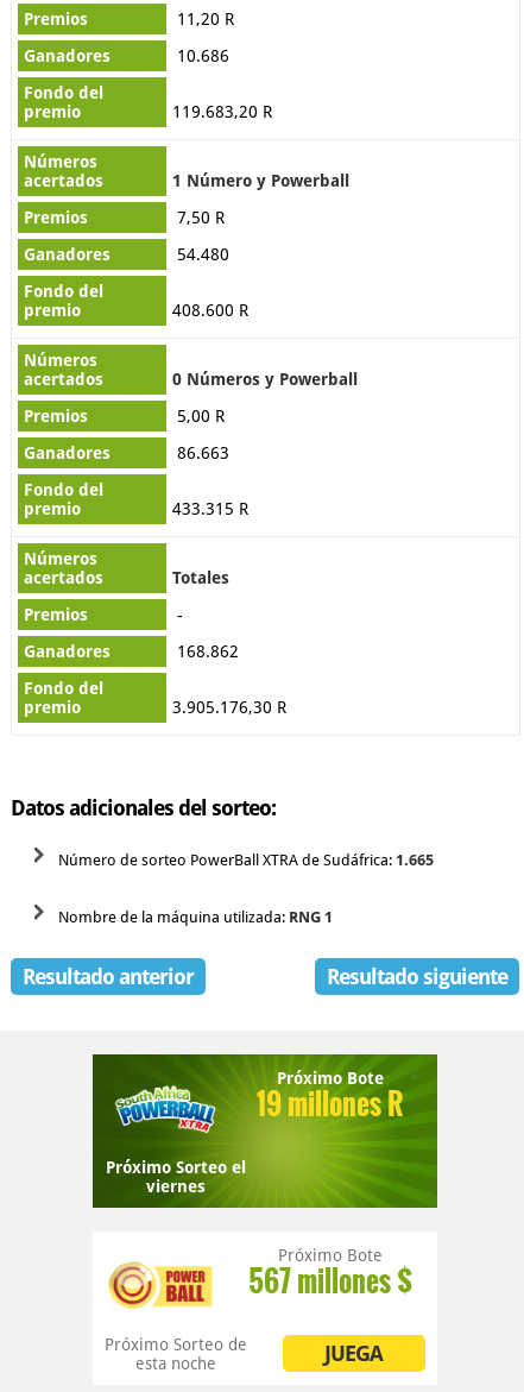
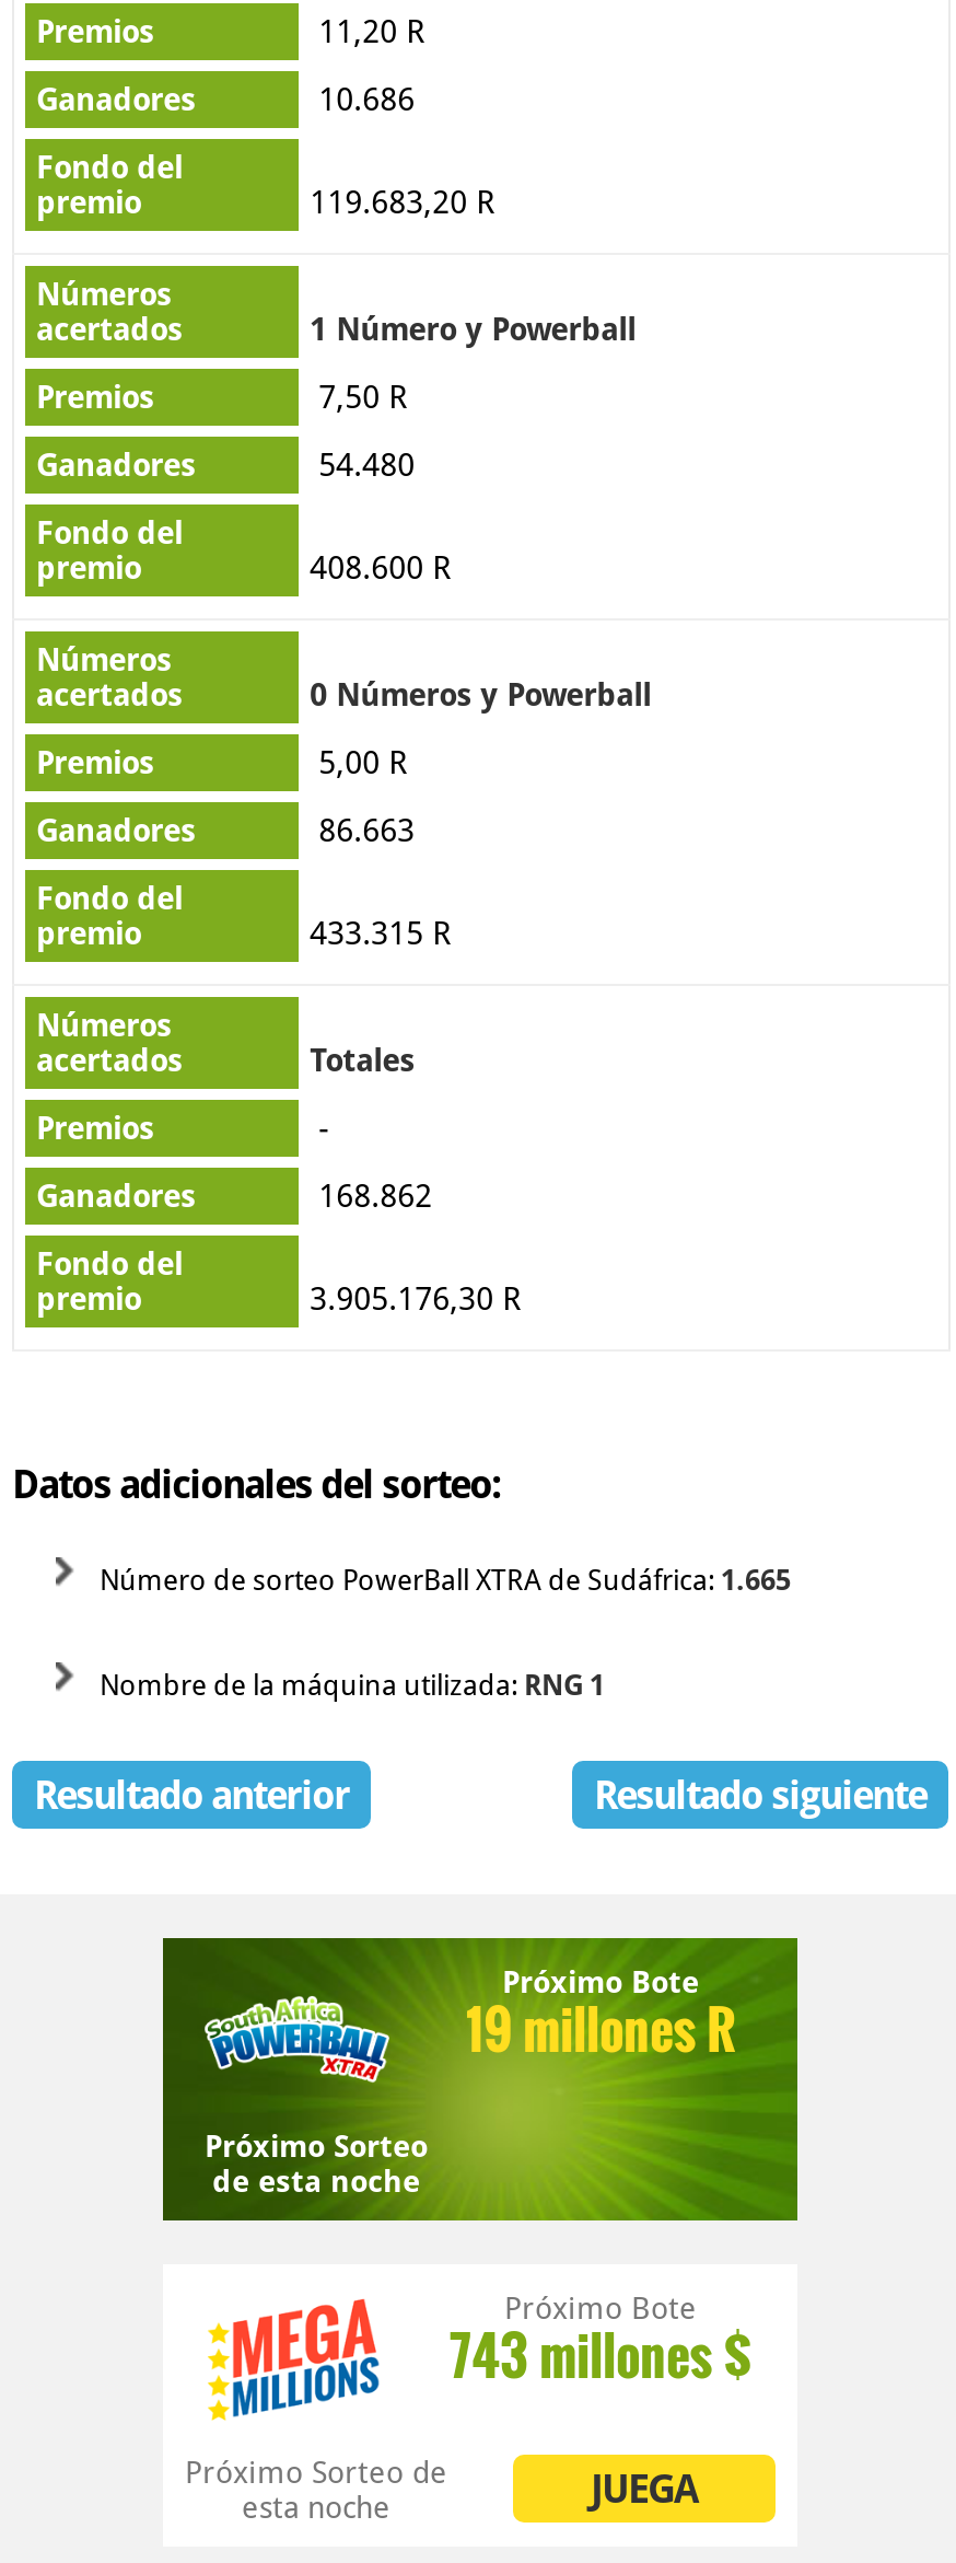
- Próximo Sorteo el
- viernes
+ Próximo Sorteo
+ de esta noche

- [image]
- 567 millones $
+ [image]
+ 743 millones $
